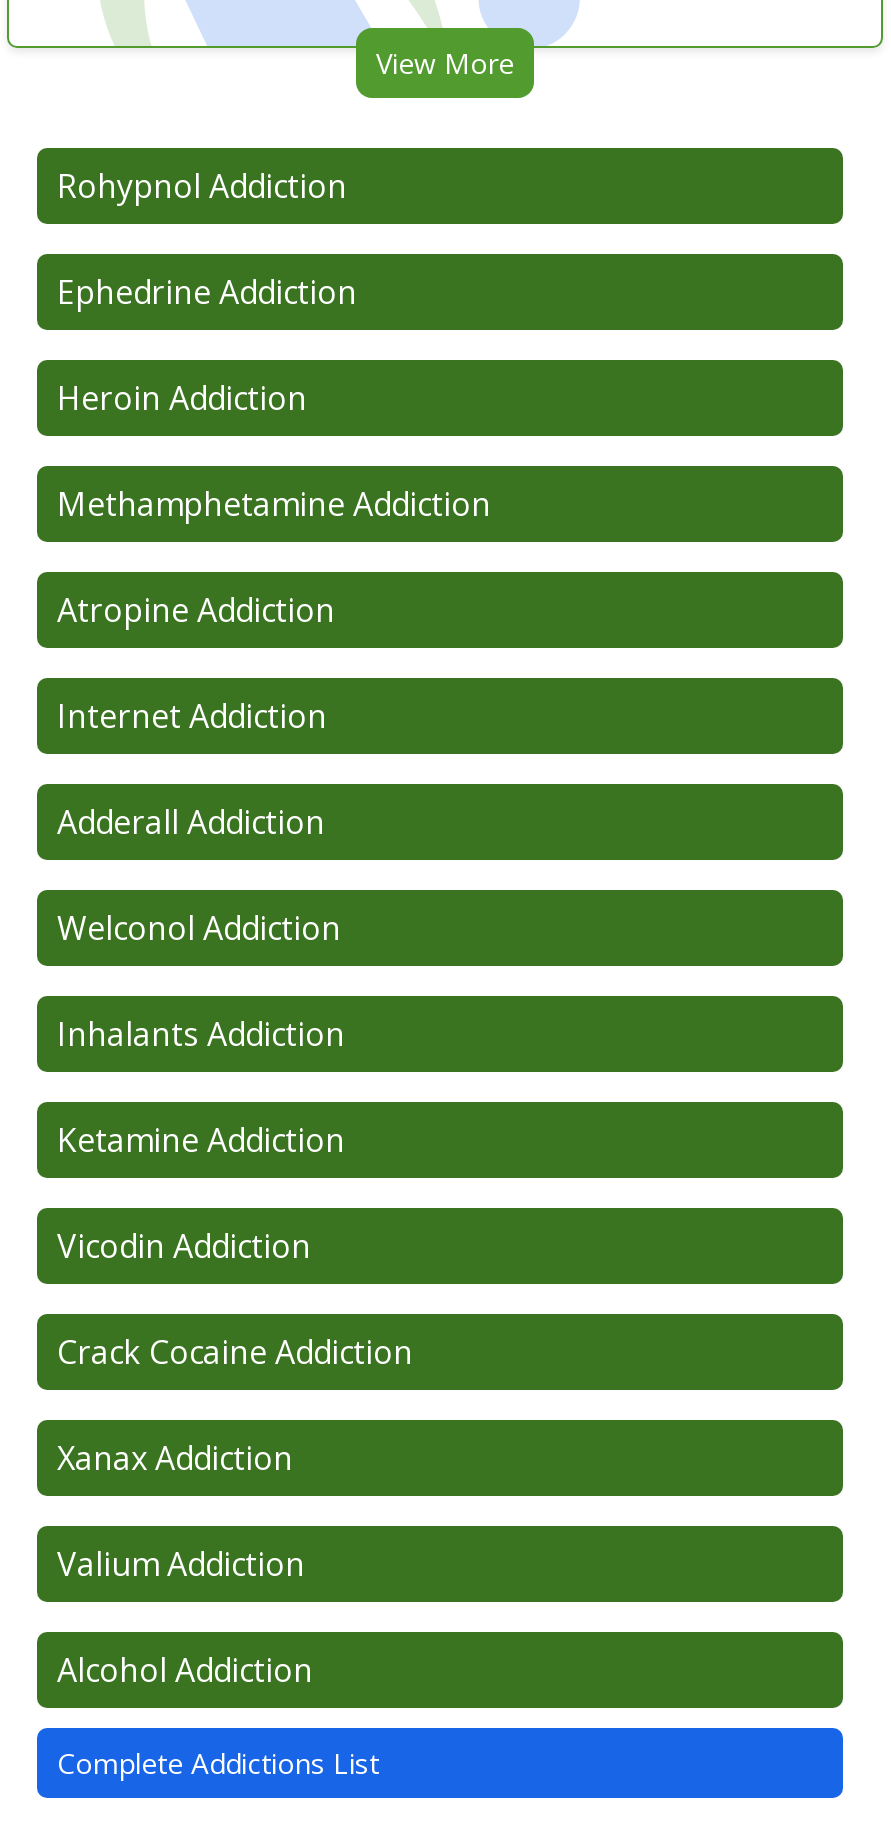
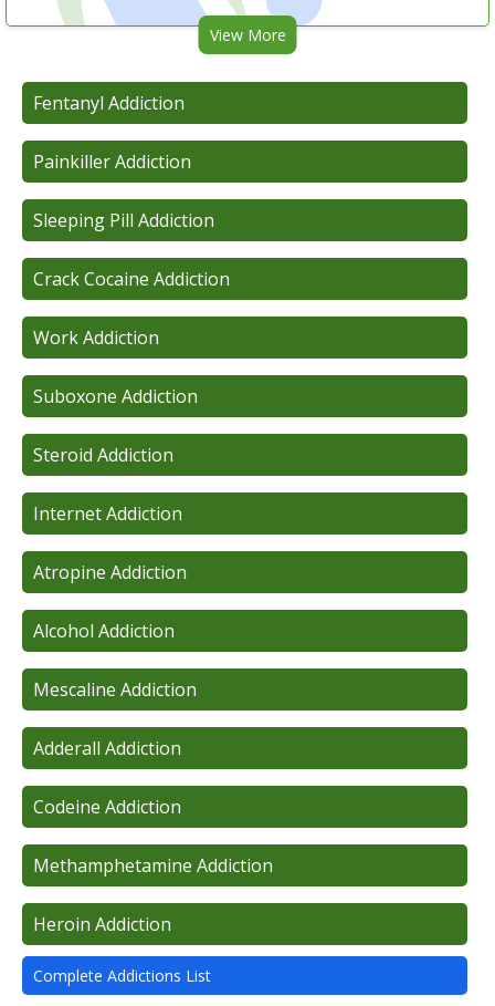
- Rohypnol Addiction
- Ephedrine Addiction
- Welconol Addiction
- Inhalants Addiction
- Ketamine Addiction
- Vicodin Addiction
+ Fentanyl Addiction
+ Painkiller Addiction
+ Sleeping Pill Addiction

moved down: Methamphetamine Addiction | Heroin Addiction

moved down: Internet Addiction | Atropine Addiction

moved down: Adderall Addiction

moved up: Crack Cocaine Addiction

- Xanax Addiction
- Valium Addiction
+ Work Addiction
+ Suboxone Addiction
+ Steroid Addiction

moved up: Alcohol Addiction

+ Mescaline Addiction
+ Codeine Addiction
